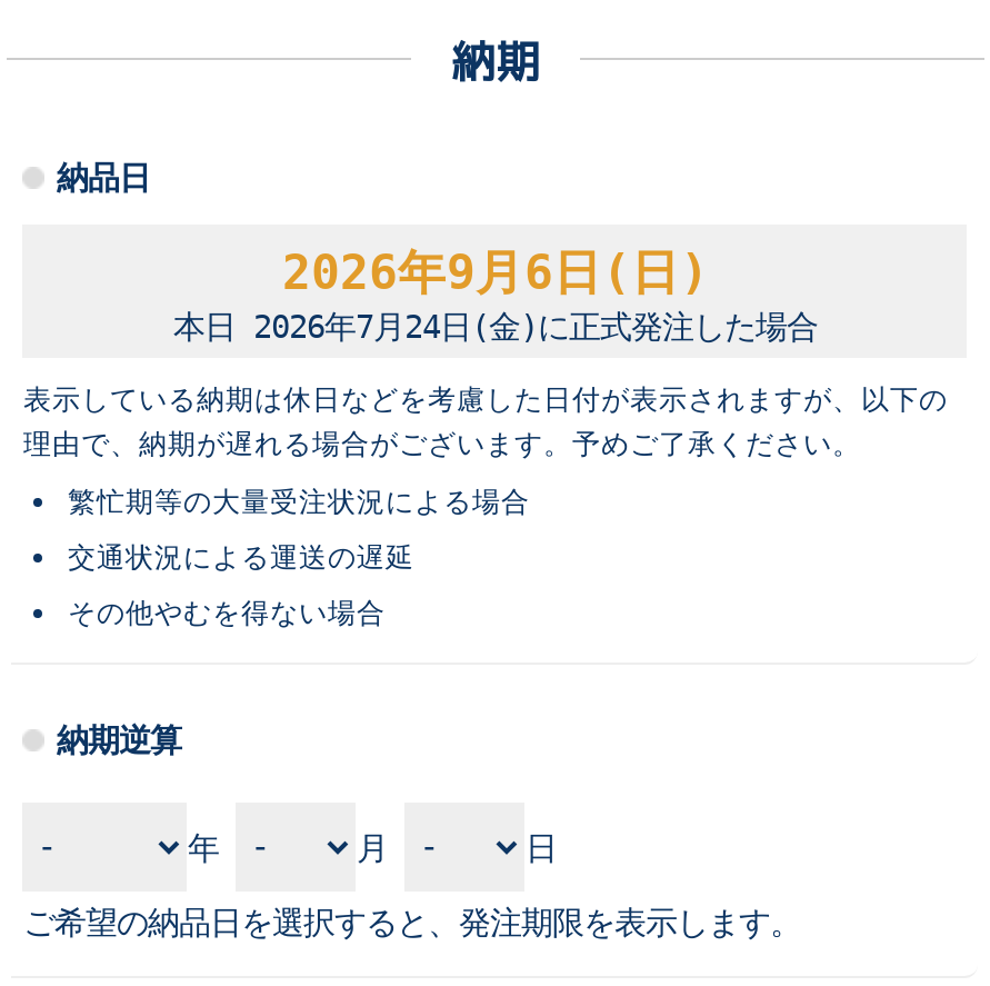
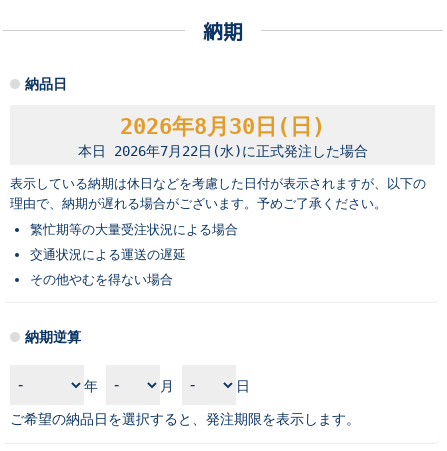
- 2026年9月6日(日)
+ 2026年8月30日(日)

- 本日 2026年7月24日(金)に正式発注した場合
+ 本日 2026年7月22日(水)に正式発注した場合
